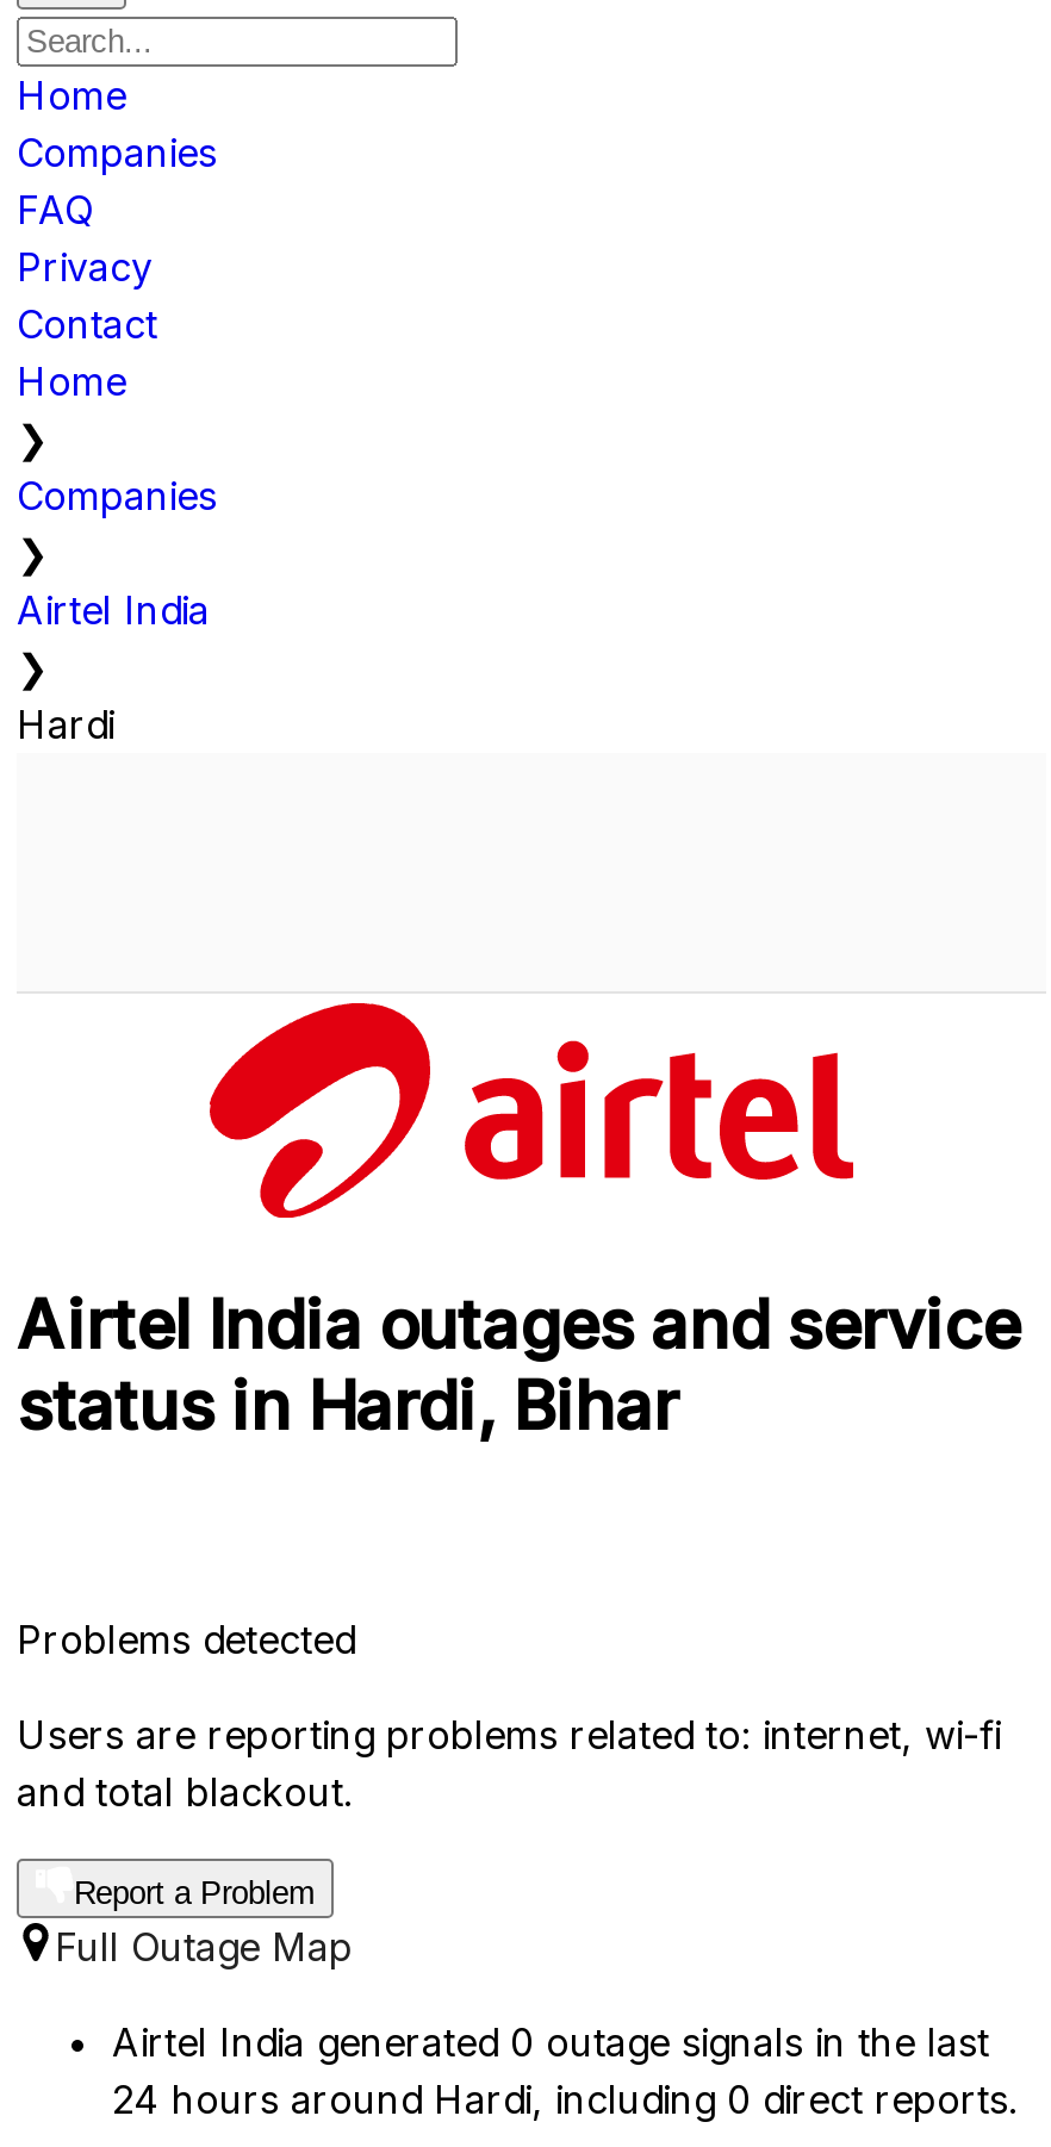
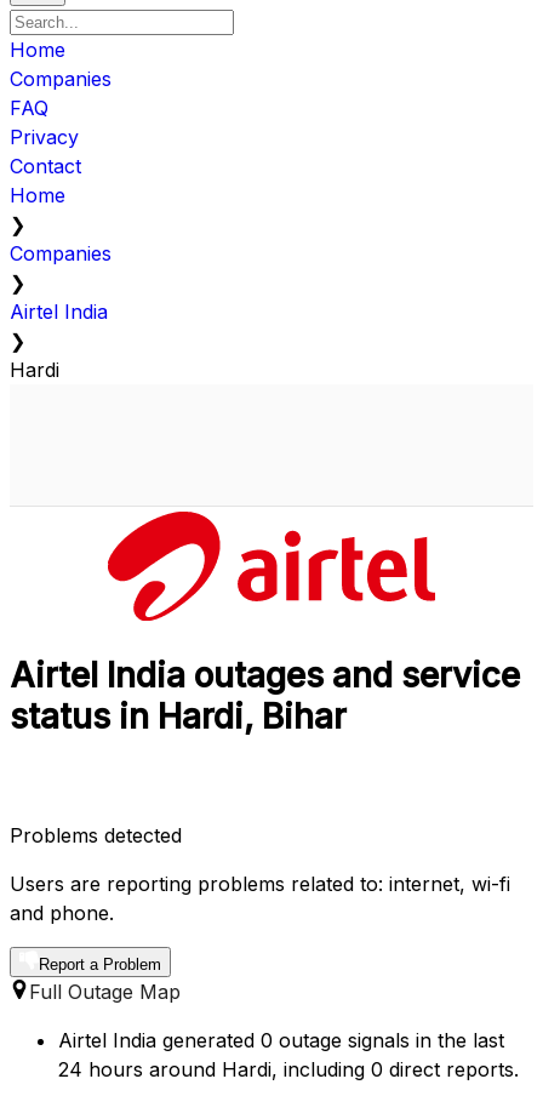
- and total blackout.
+ and phone.
